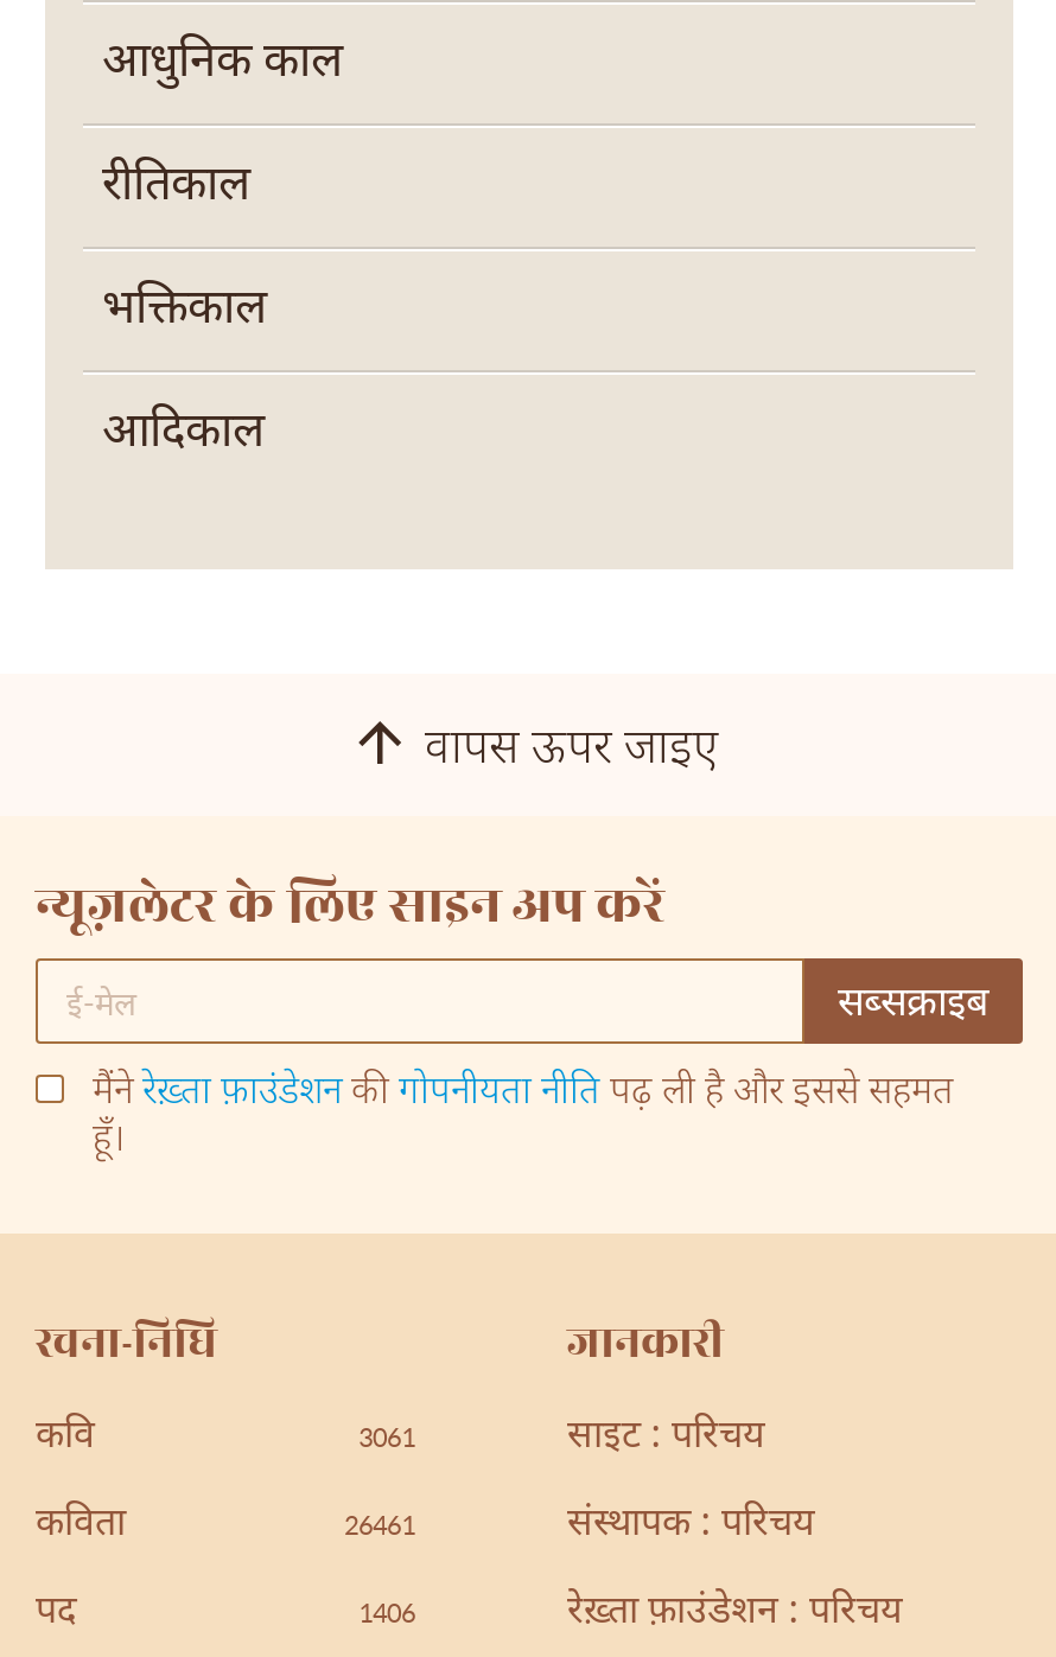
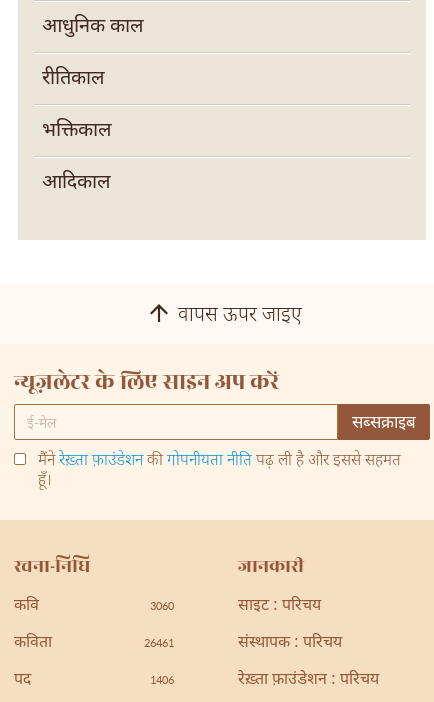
- 3061
+ 3060
